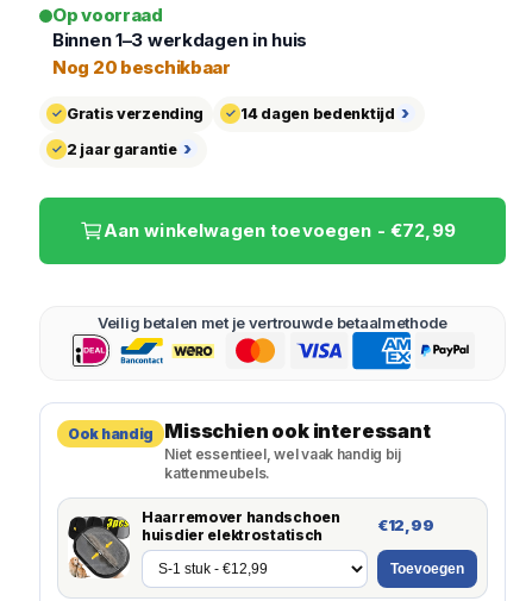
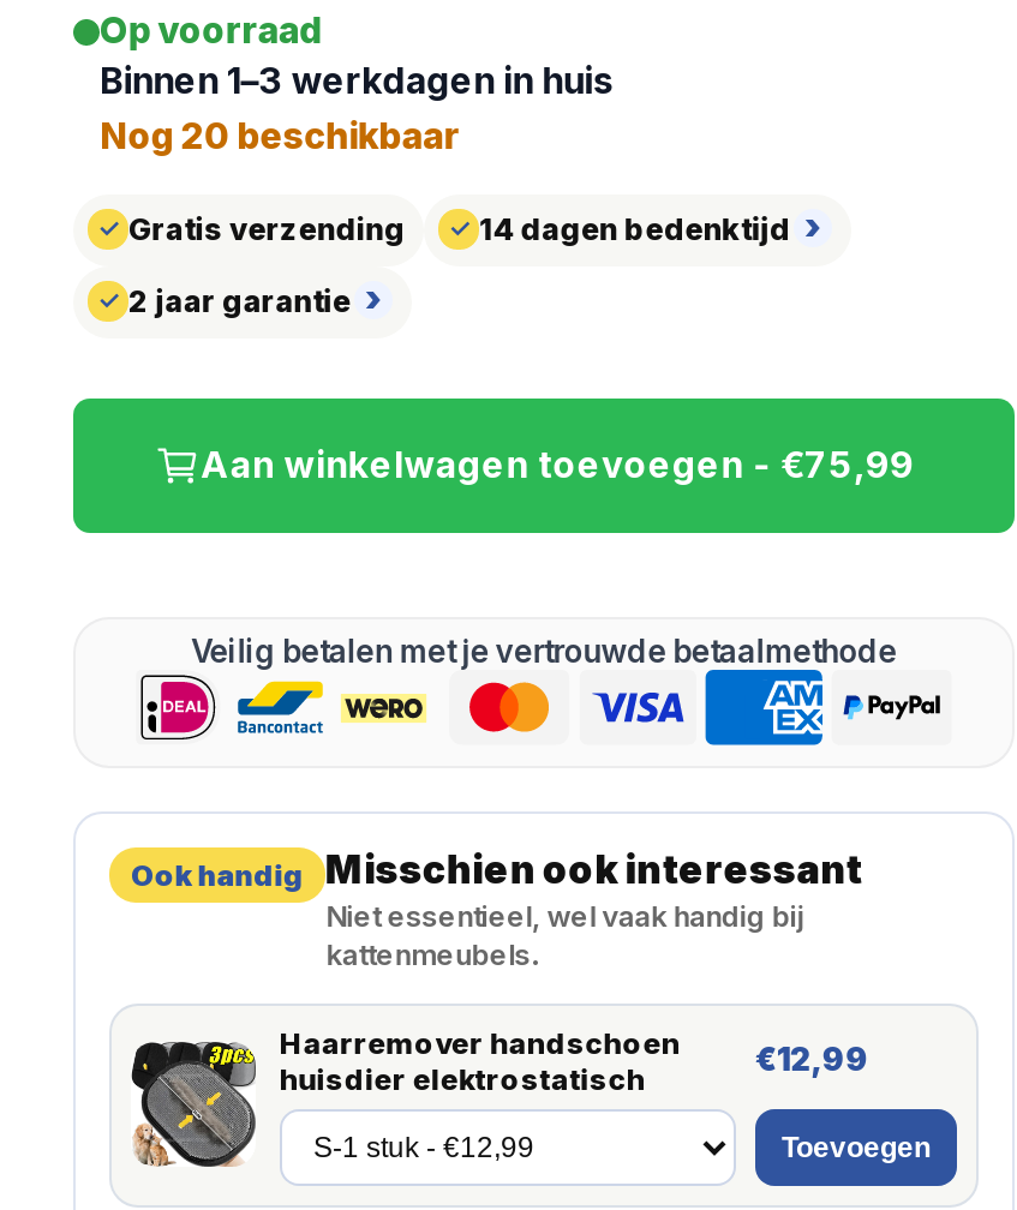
- Aan winkelwagen toevoegen - €72,99
+ Aan winkelwagen toevoegen - €75,99
